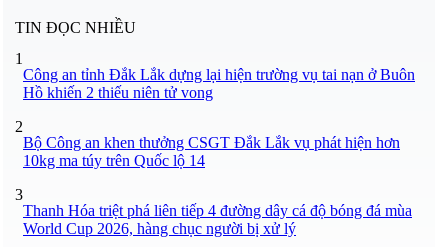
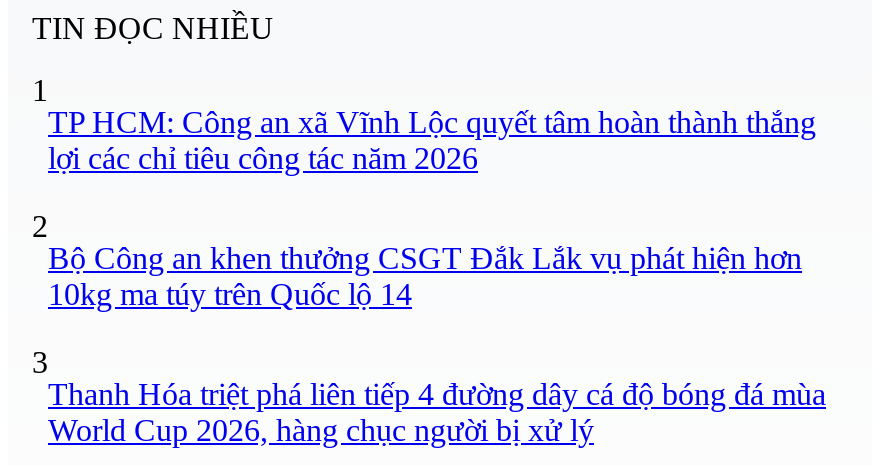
- Công an tỉnh Đắk Lắk dựng lại hiện trường vụ tai nạn ở Buôn
- Hồ khiến 2 thiếu niên tử vong
+ TP HCM: Công an xã Vĩnh Lộc quyết tâm hoàn thành thắng
+ lợi các chỉ tiêu công tác năm 2026
